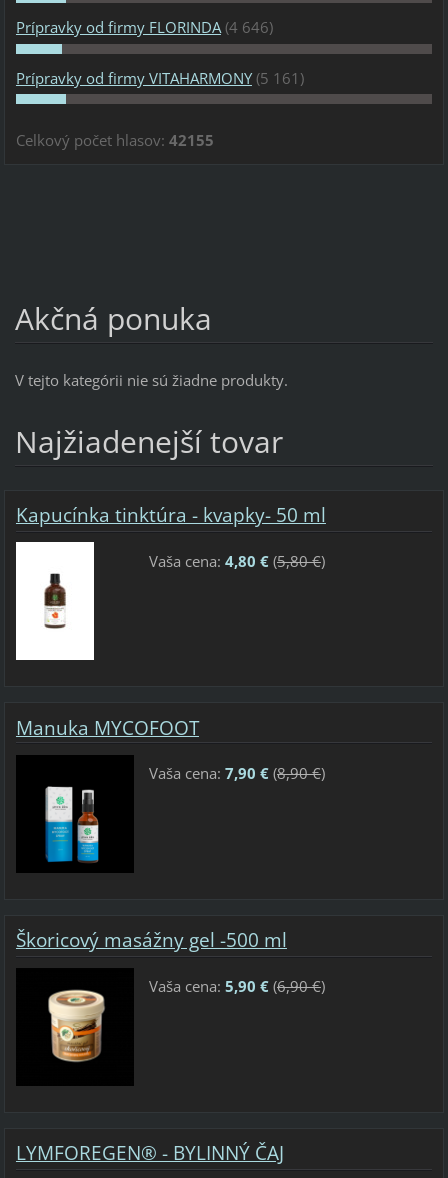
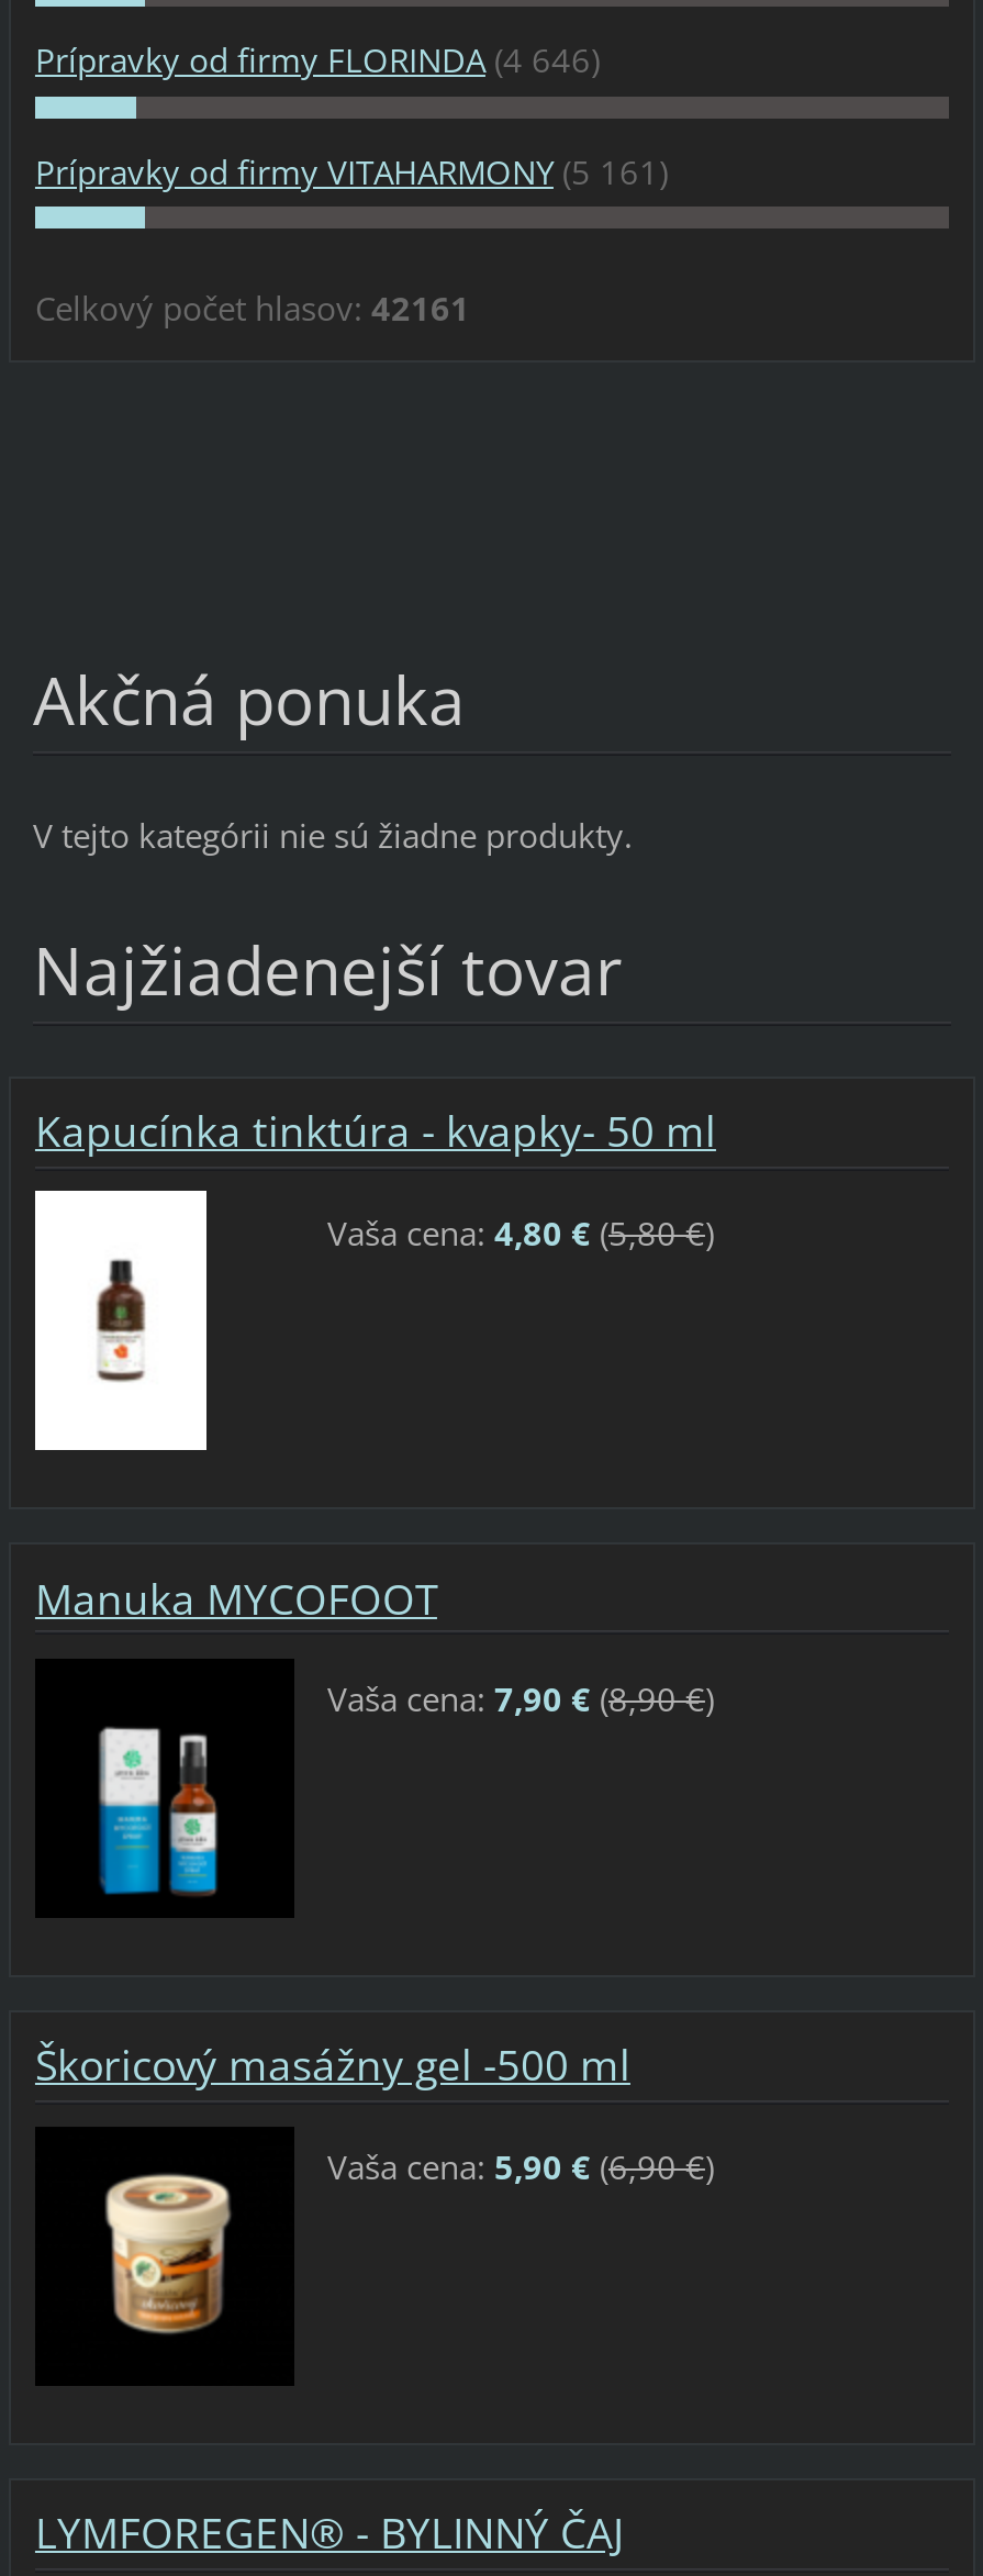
- Celkový počet hlasov: 42155
+ Celkový počet hlasov: 42161
